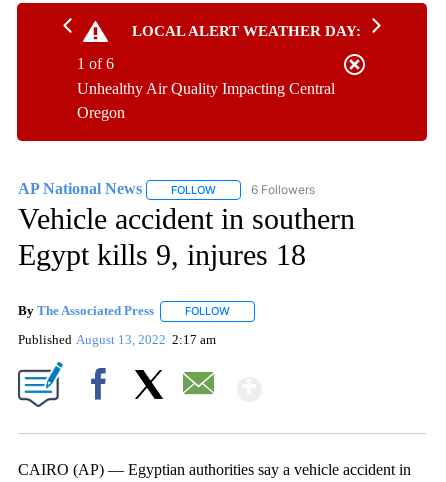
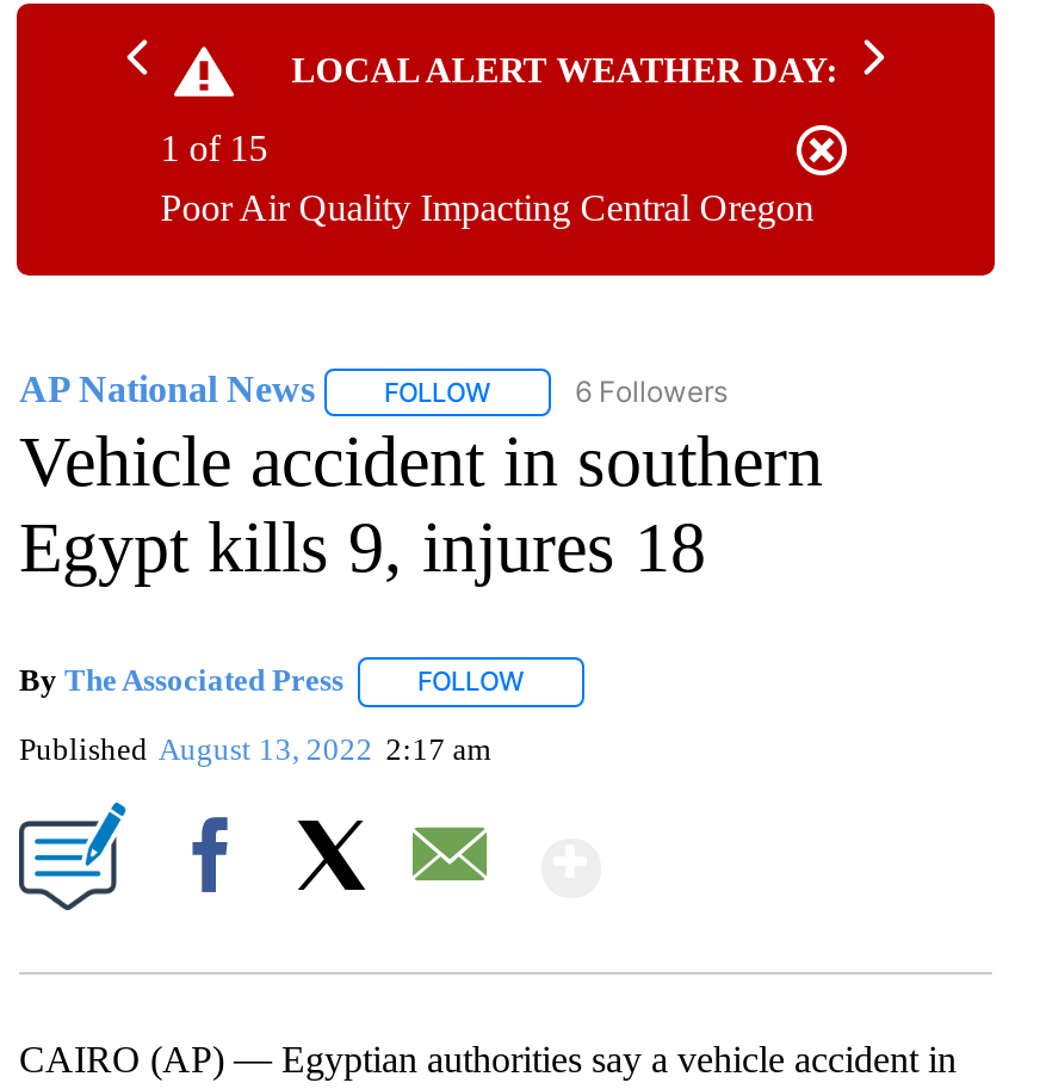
- 1 of 6
+ 1 of 15

- Unhealthy Air Quality Impacting Central
- Oregon
+ Poor Air Quality Impacting Central Oregon
